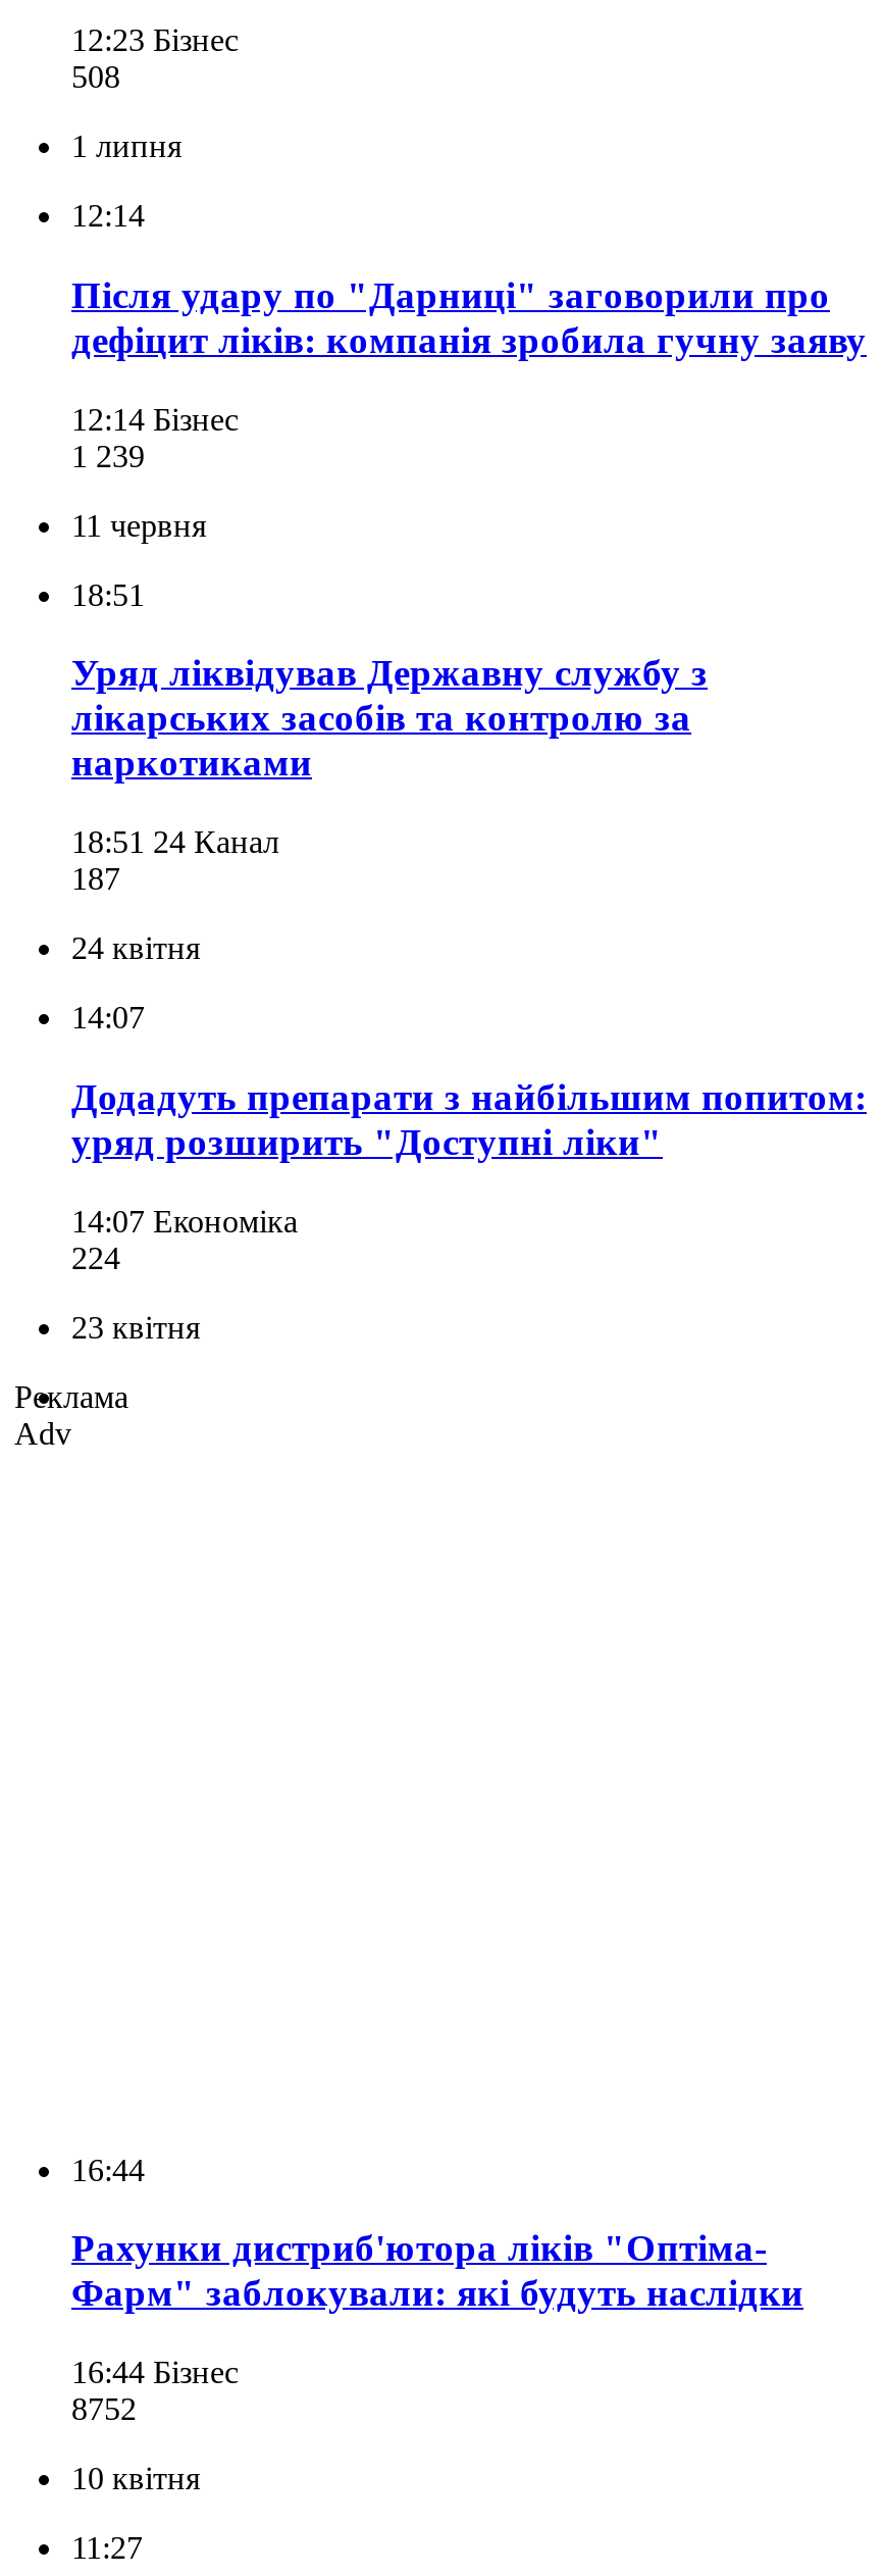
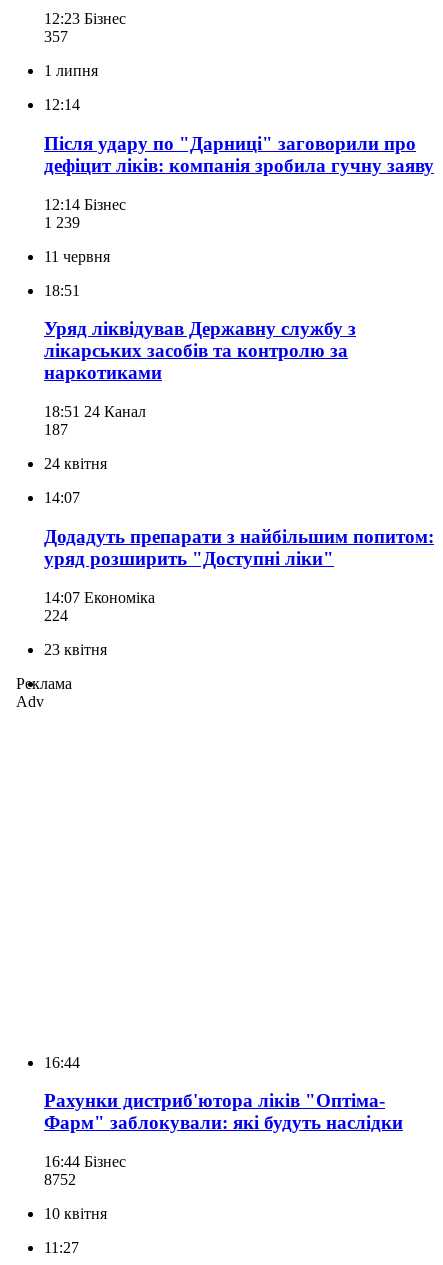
- 508
+ 357
